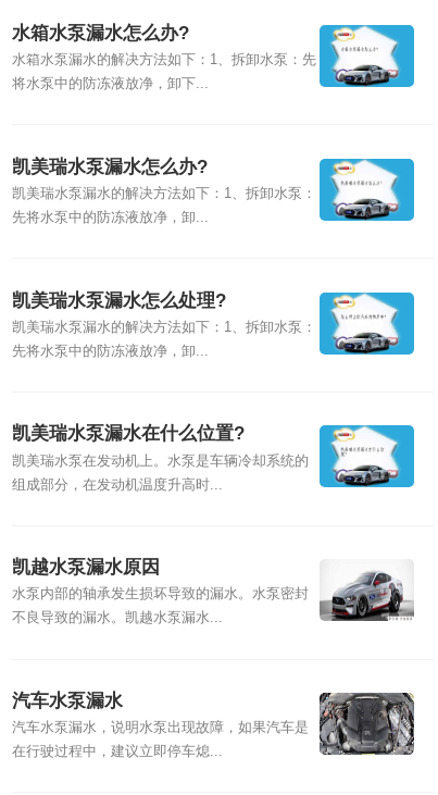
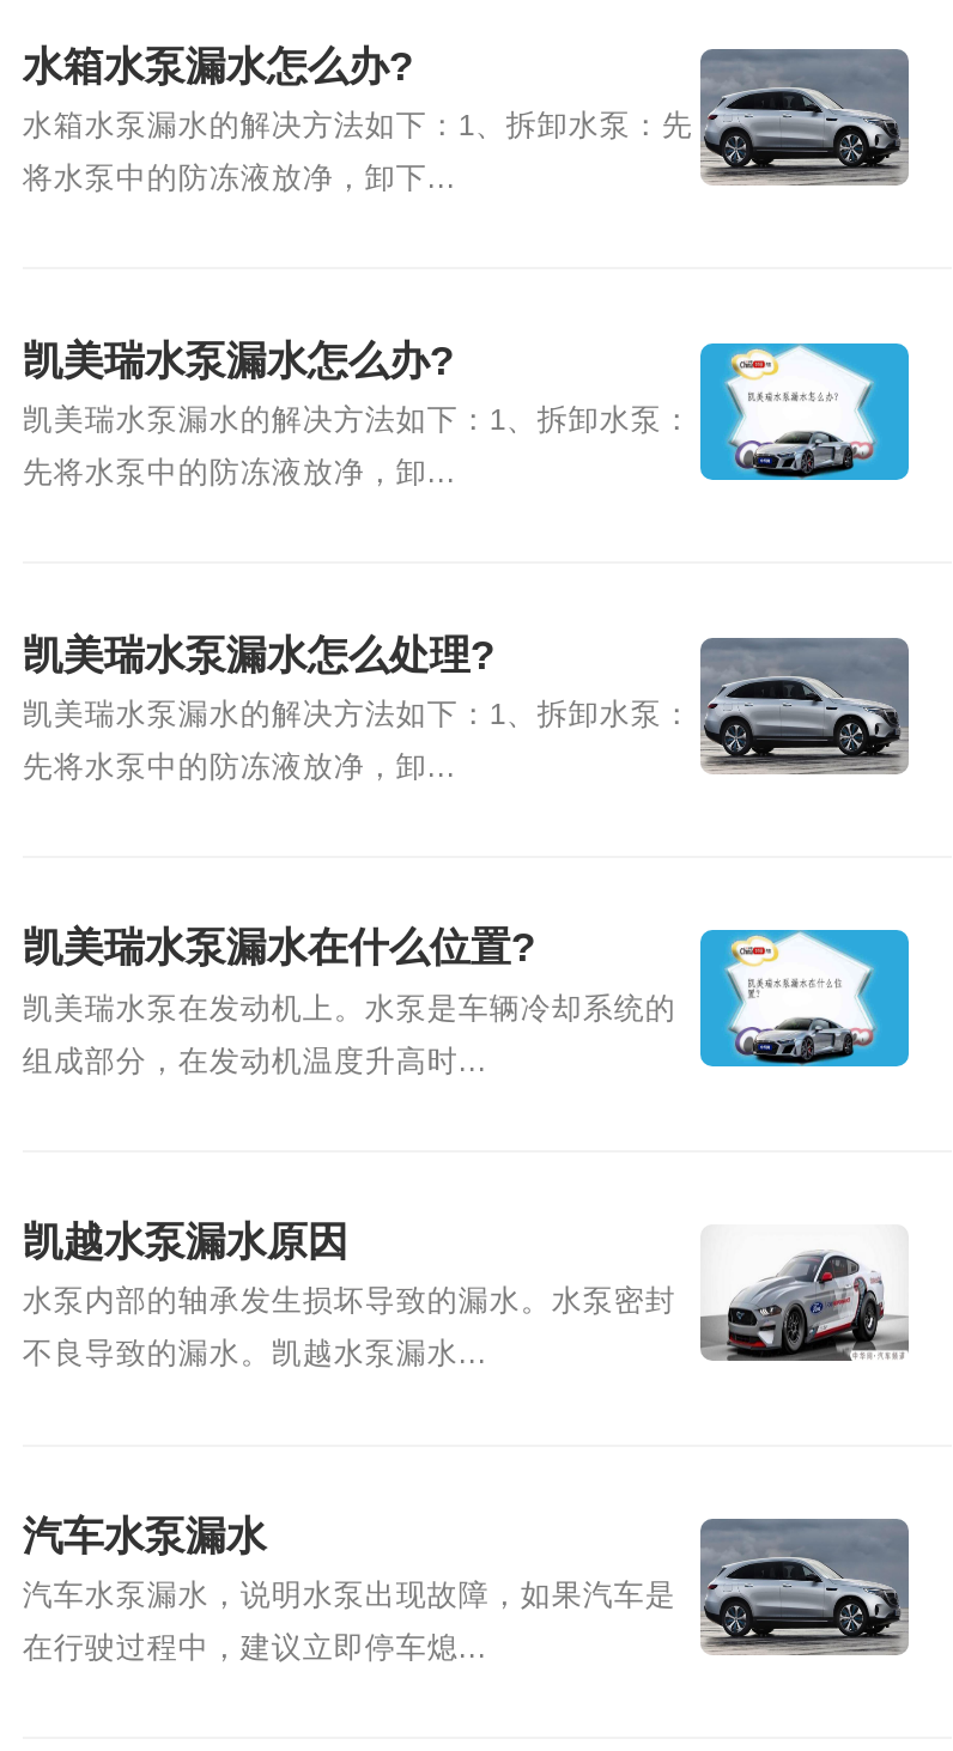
- [image]
+ [image]

- [image]
+ [image]

- [image]
+ [image]
